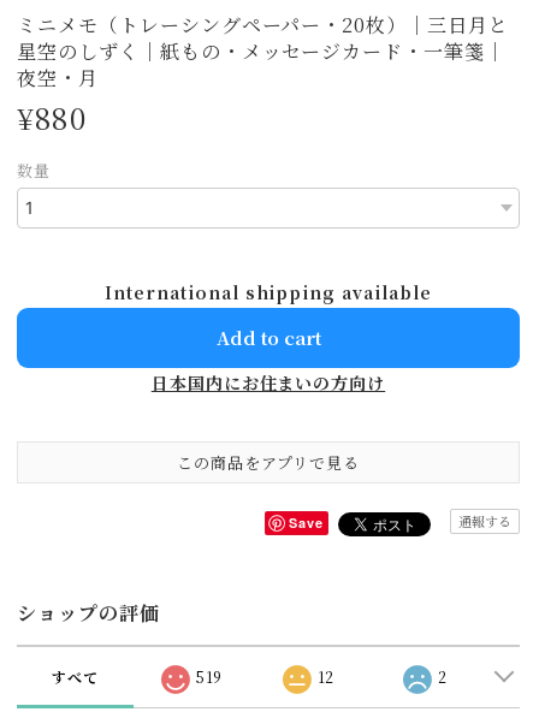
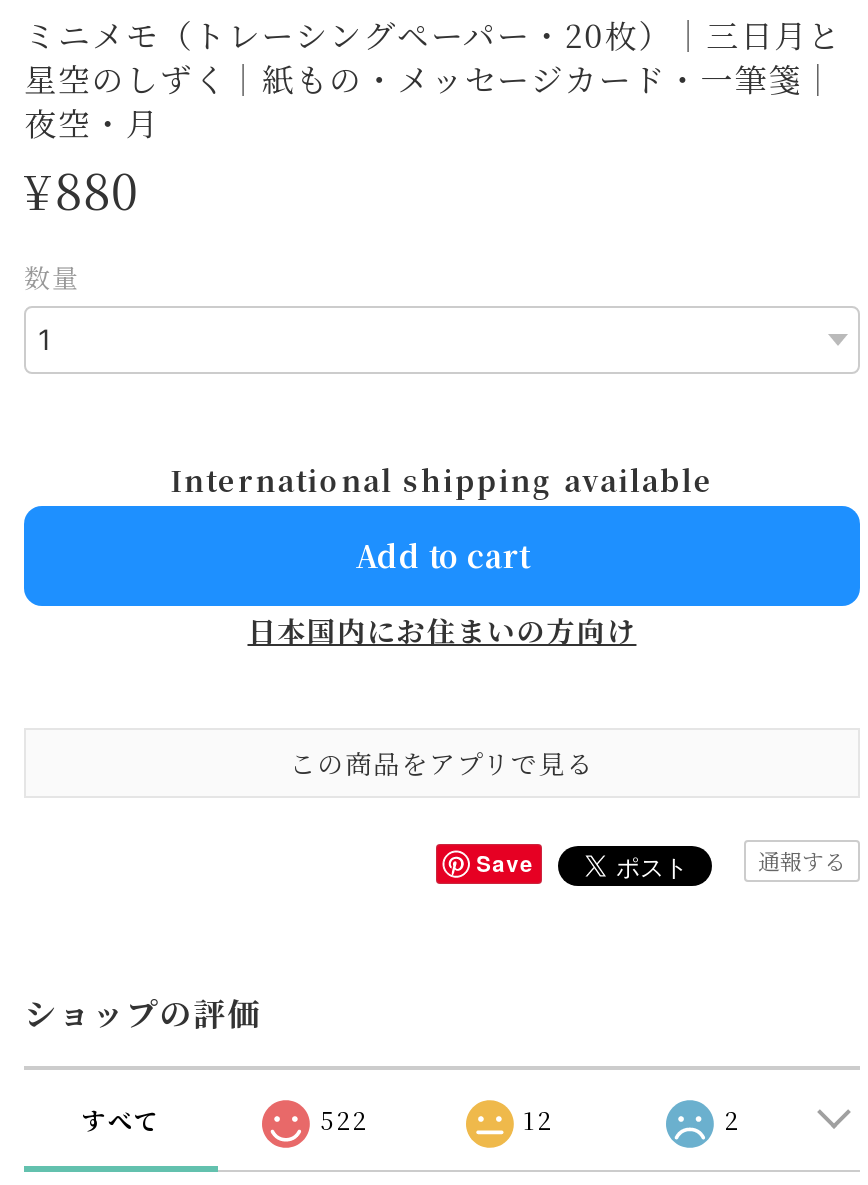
- 519
+ 522
